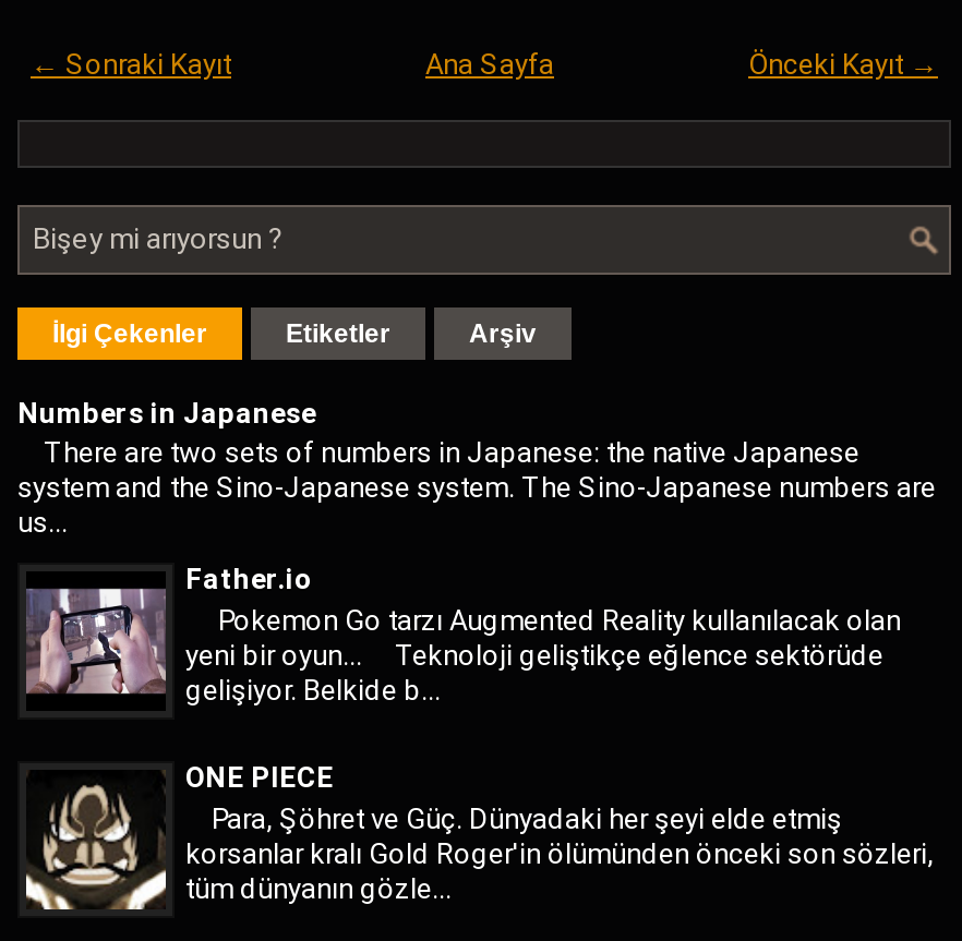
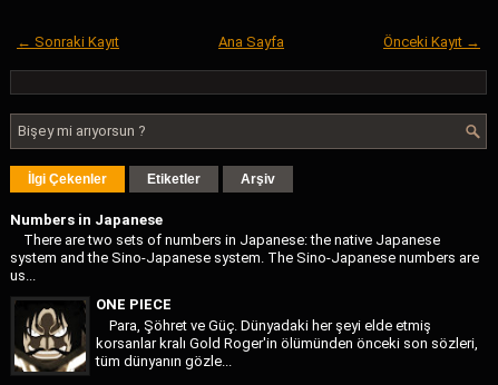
- [image]
- Father.io
- Pokemon Go tarzı Augmented Reality kullanılacak olan
- yeni bir oyun... Teknoloji geliştikçe eğlence sektörüde
- gelişiyor. Belkide b...
